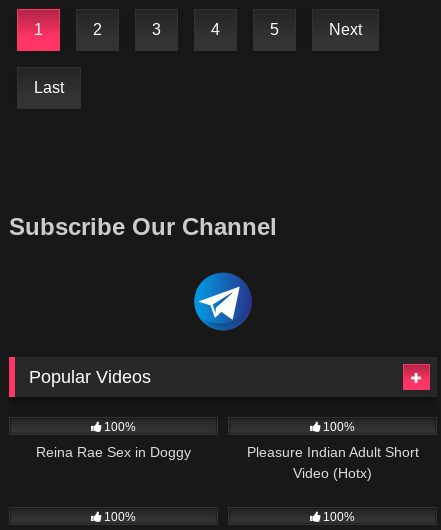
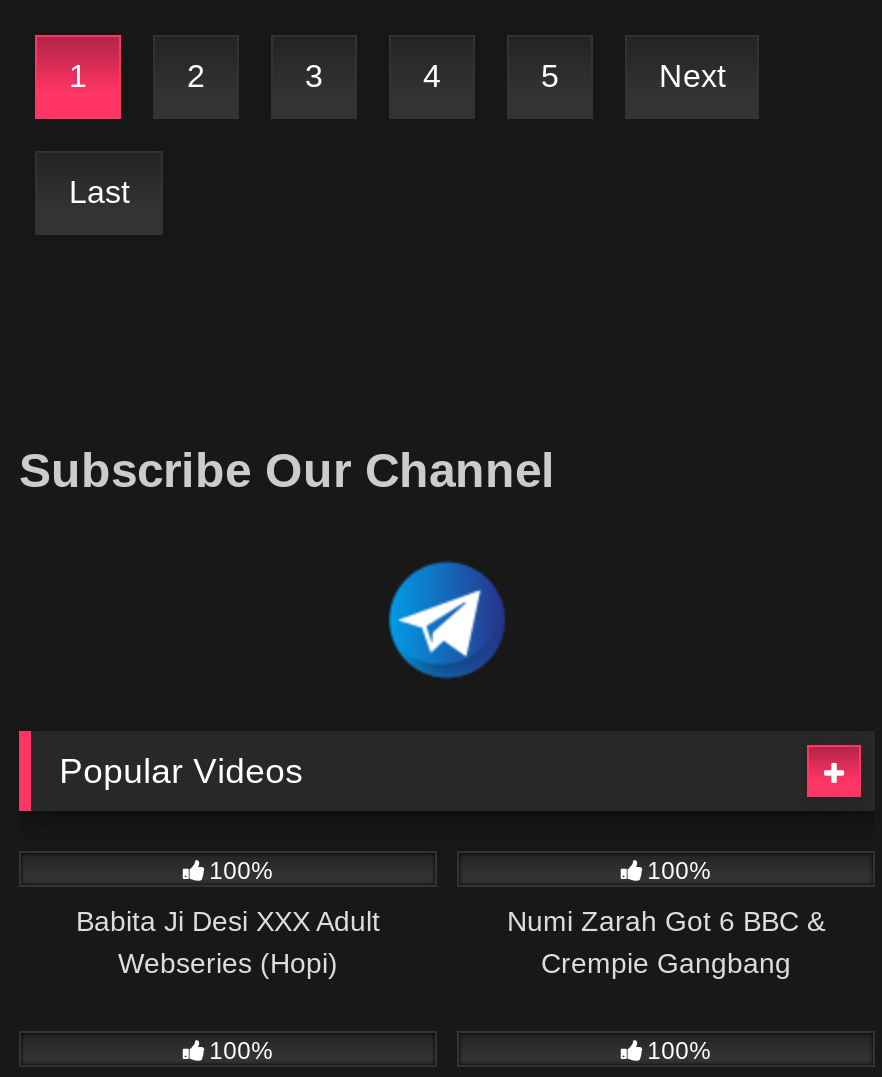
- Reina Rae Sex in Doggy
+ Babita Ji Desi XXX Adult
+ Webseries (Hopi)

- Pleasure Indian Adult Short
- Video (Hotx)
+ Numi Zarah Got 6 BBC &
+ Crempie Gangbang
